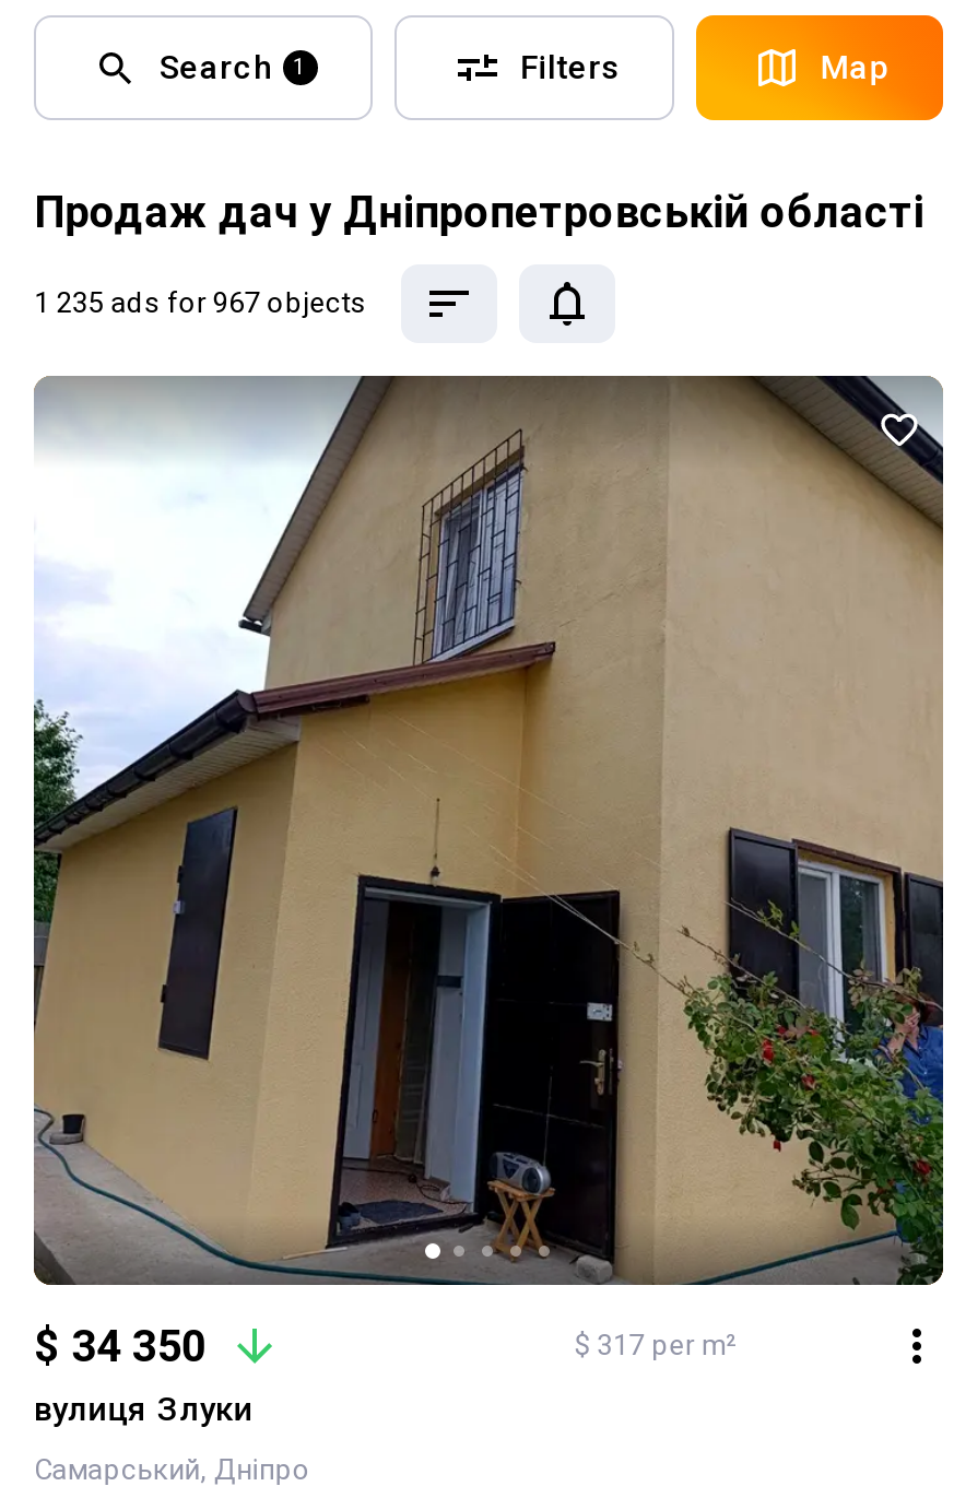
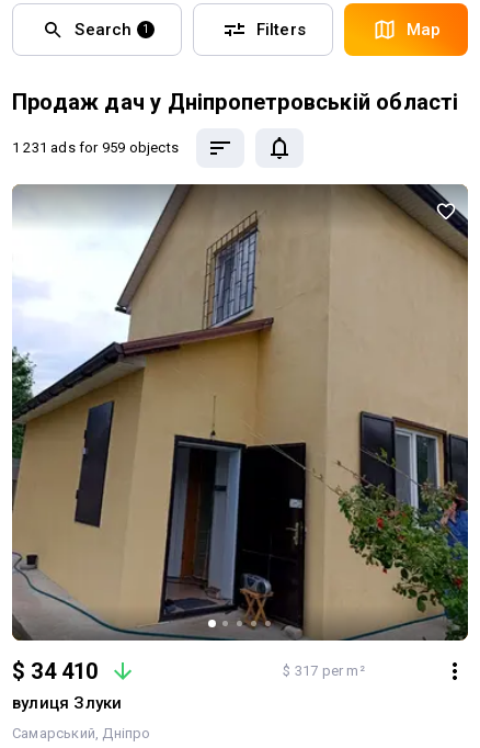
- 1 235 ads for 967 objects
+ 1 231 ads for 959 objects

- $ 34 350
+ $ 34 410
